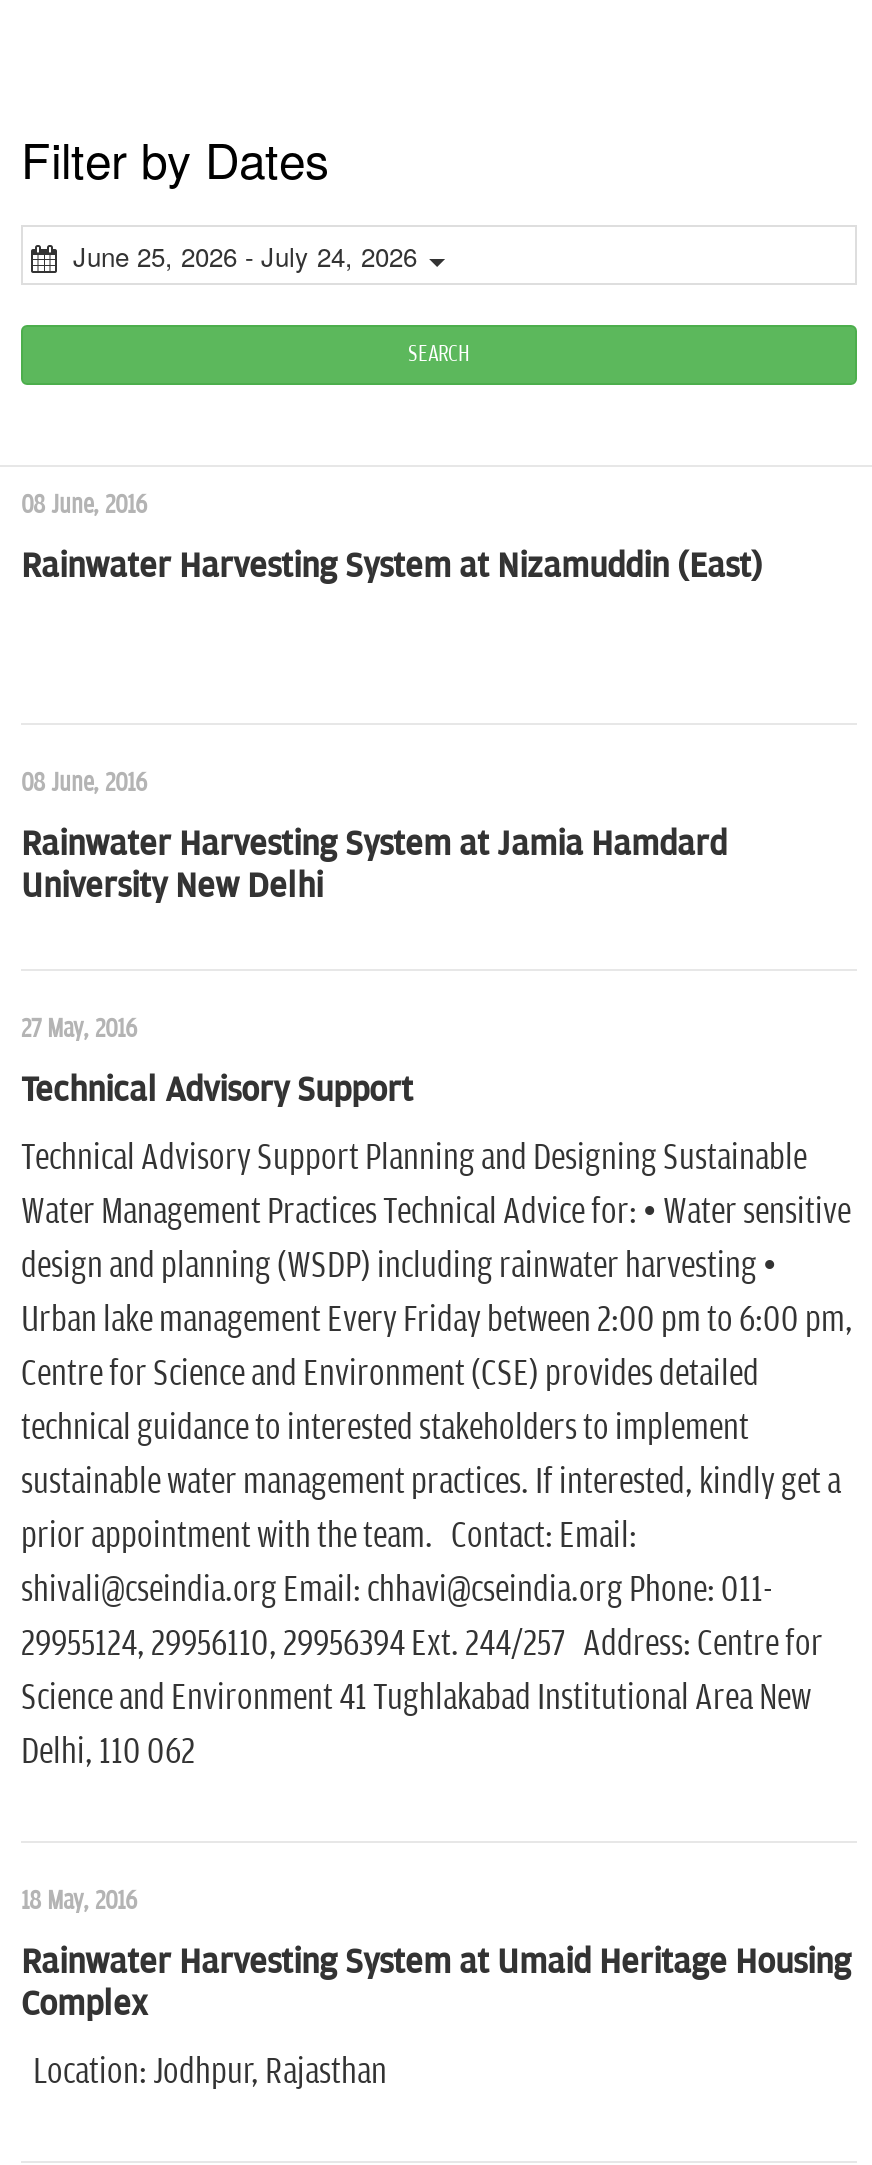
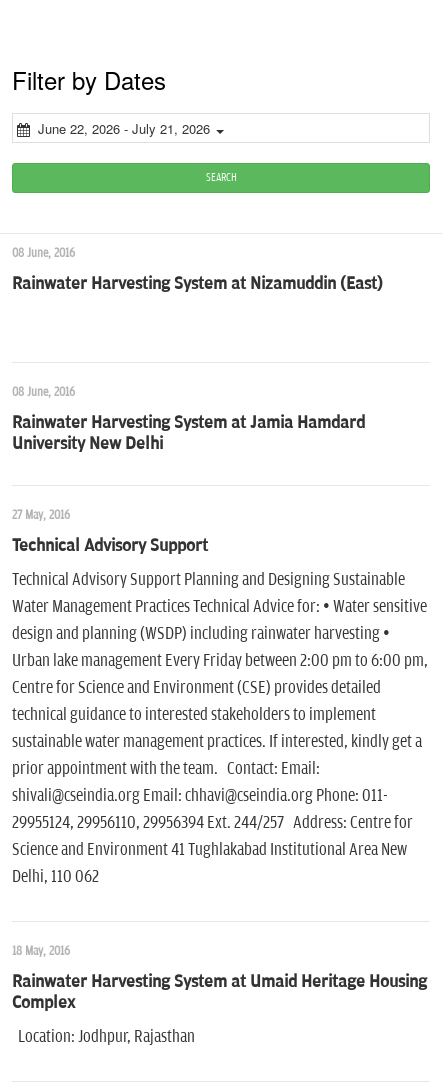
- June 25, 2026 - July 24, 2026
+ June 22, 2026 - July 21, 2026
